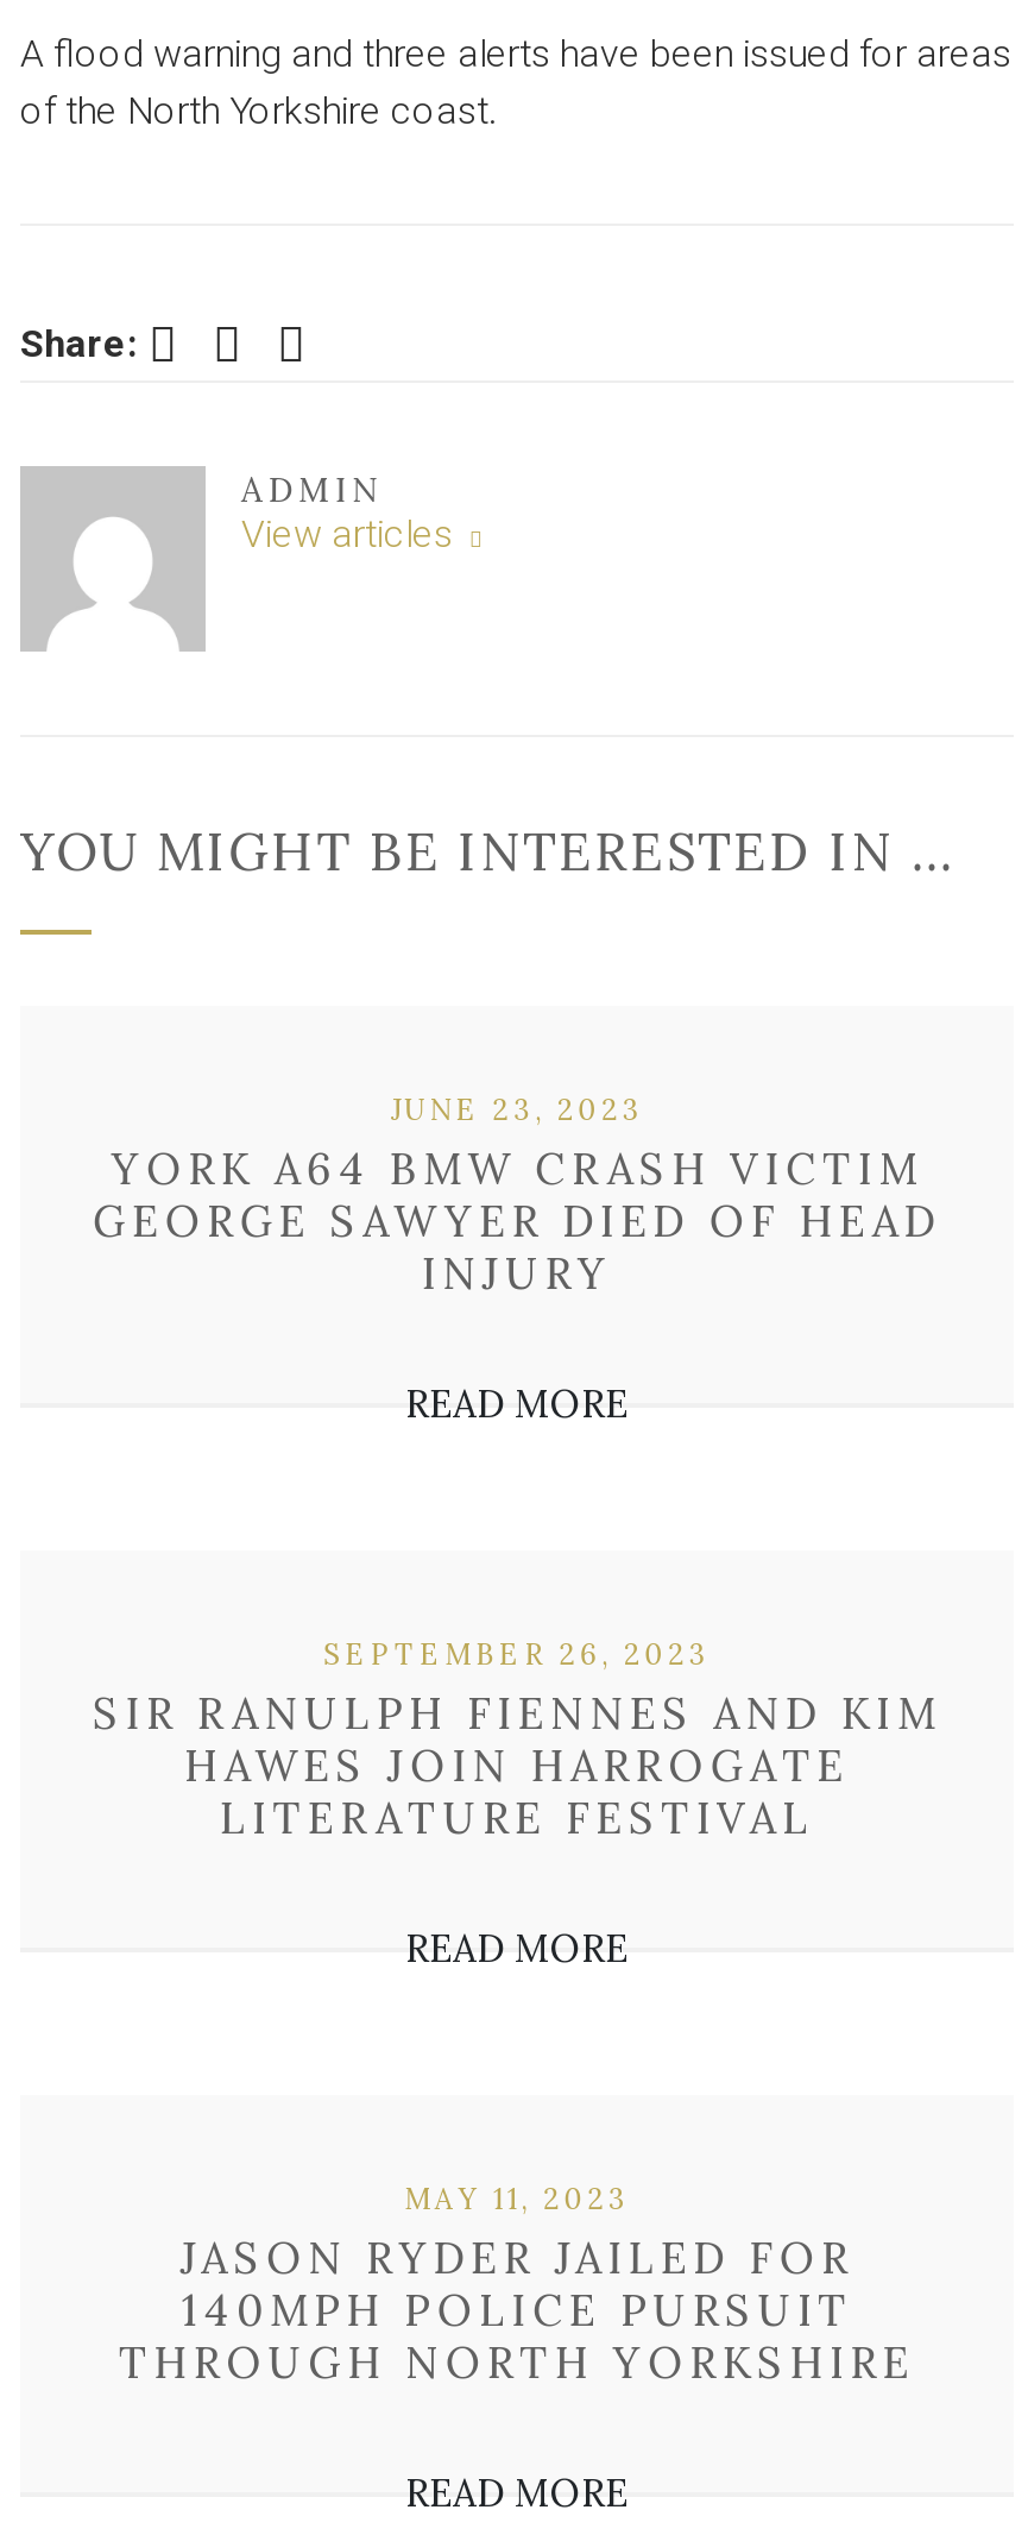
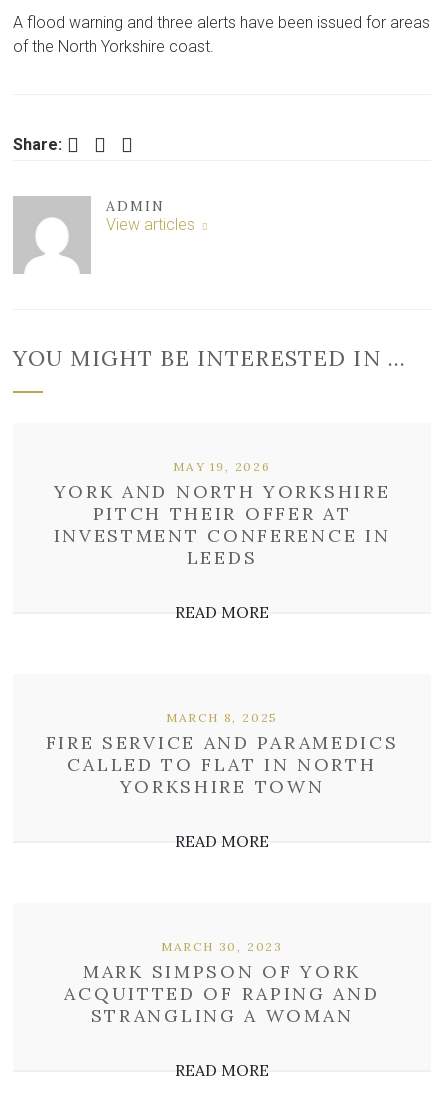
- JUNE 23, 2023
+ MAY 19, 2026

- YORK A64 BMW CRASH VICTIM
- GEORGE SAWYER DIED OF HEAD
- INJURY
+ YORK AND NORTH YORKSHIRE
+ PITCH THEIR OFFER AT
+ INVESTMENT CONFERENCE IN
+ LEEDS

- SEPTEMBER 26, 2023
+ MARCH 8, 2025

- SIR RANULPH FIENNES AND KIM
- HAWES JOIN HARROGATE
- LITERATURE FESTIVAL
+ FIRE SERVICE AND PARAMEDICS
+ CALLED TO FLAT IN NORTH
+ YORKSHIRE TOWN

- MAY 11, 2023
+ MARCH 30, 2023

- JASON RYDER JAILED FOR
- 140MPH POLICE PURSUIT
- THROUGH NORTH YORKSHIRE
+ MARK SIMPSON OF YORK
+ ACQUITTED OF RAPING AND
+ STRANGLING A WOMAN
